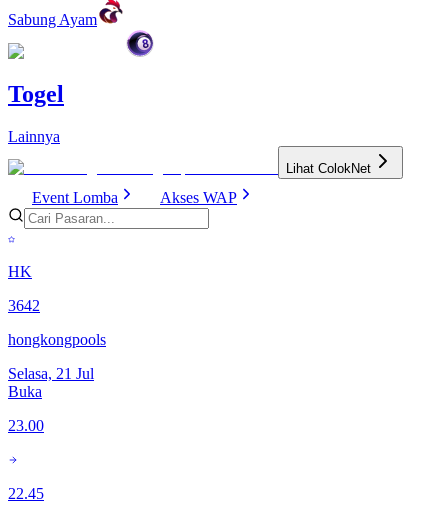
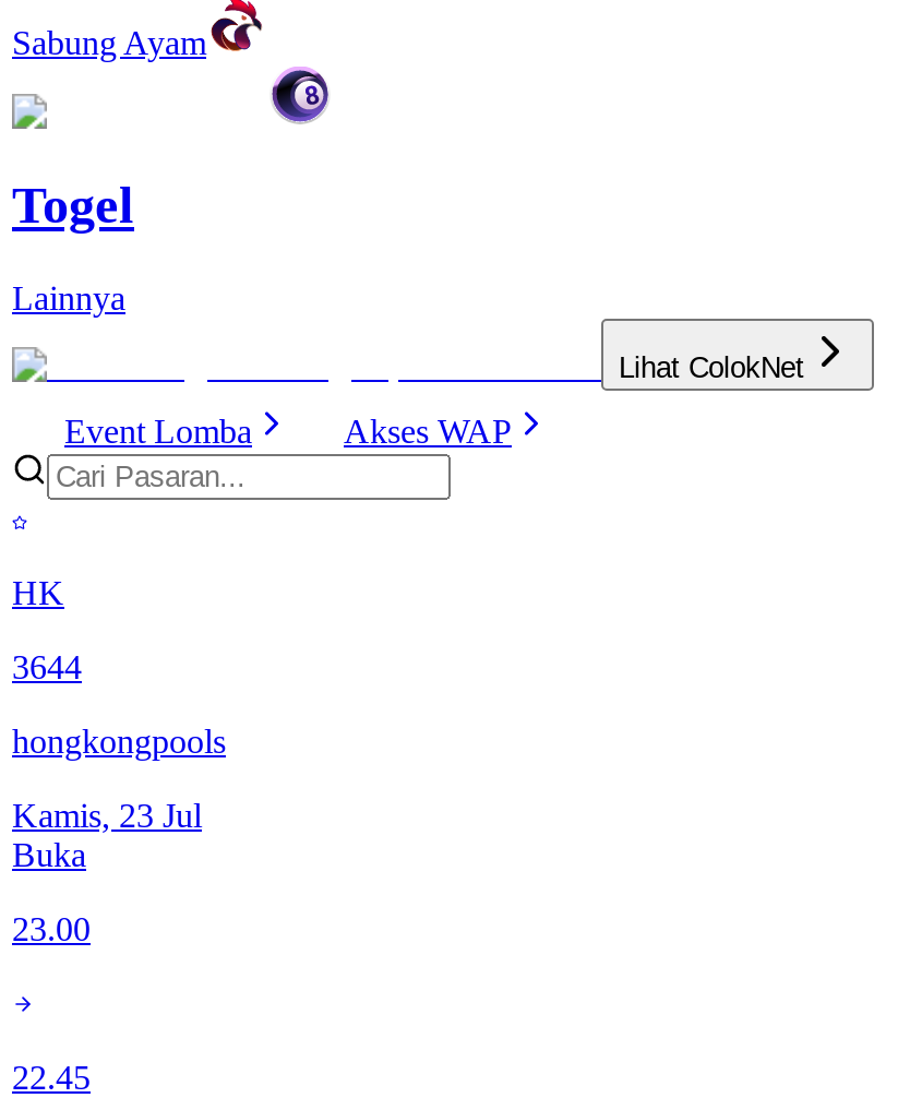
- 3642
+ 3644

- Selasa, 21 Jul
+ Kamis, 23 Jul
